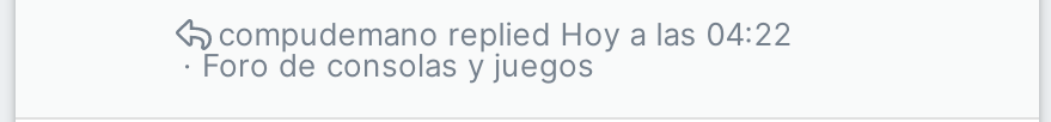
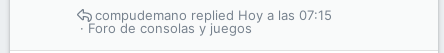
- Hoy a las 04:22
+ Hoy a las 07:15
